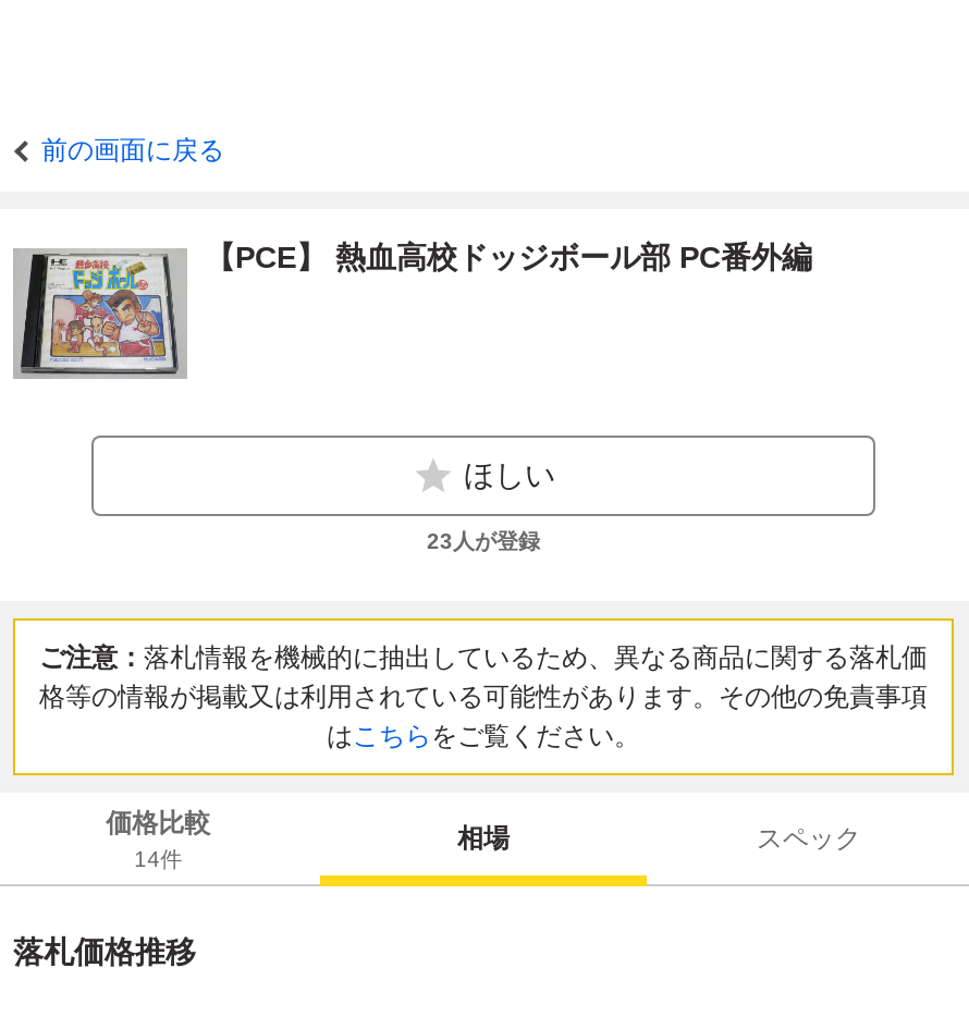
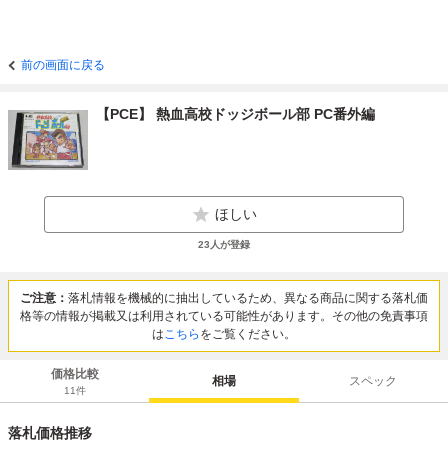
- 14件
+ 11件
